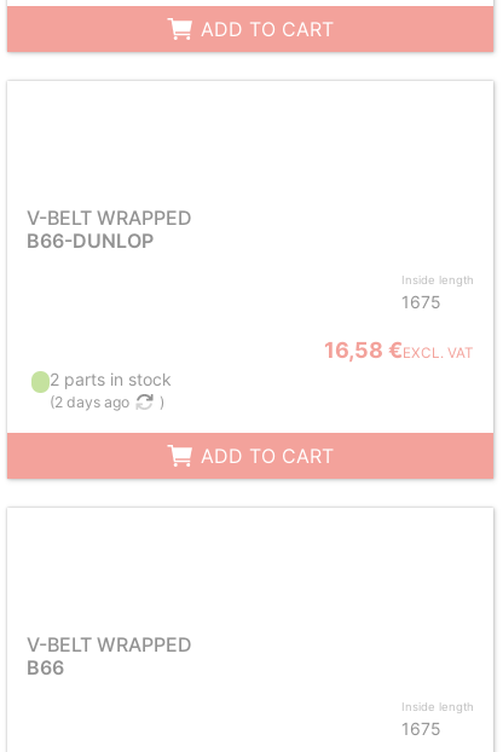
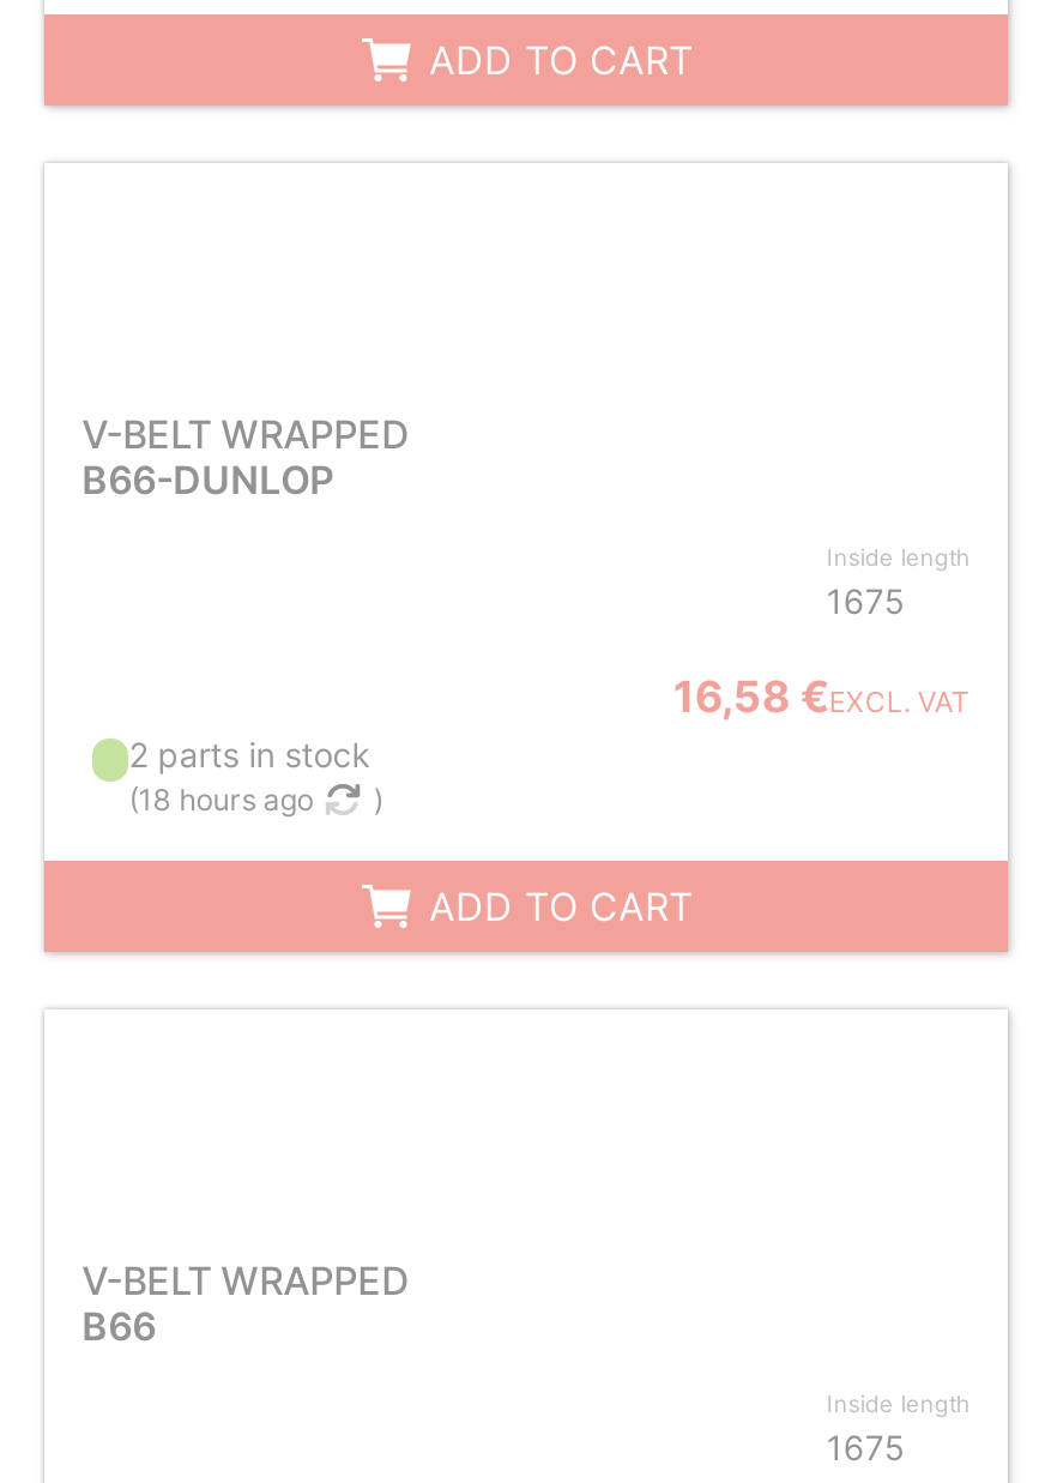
- (2 days ago
+ (18 hours ago
